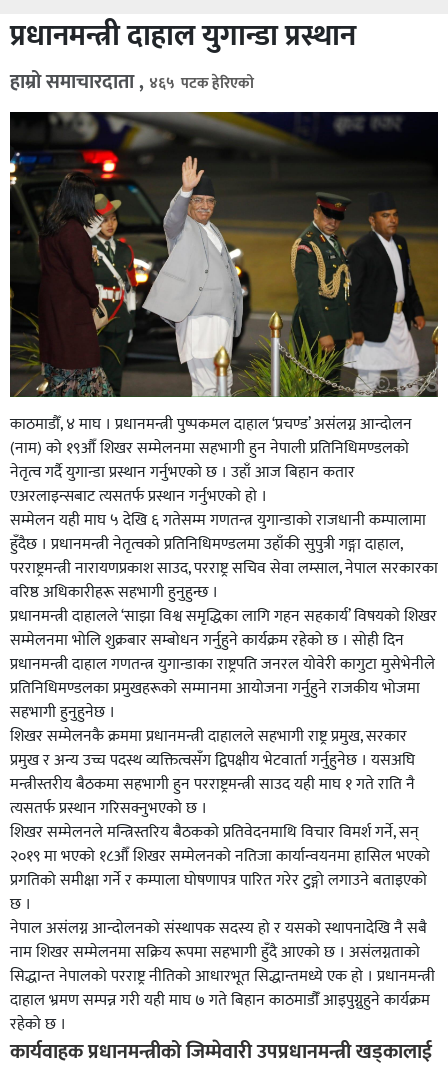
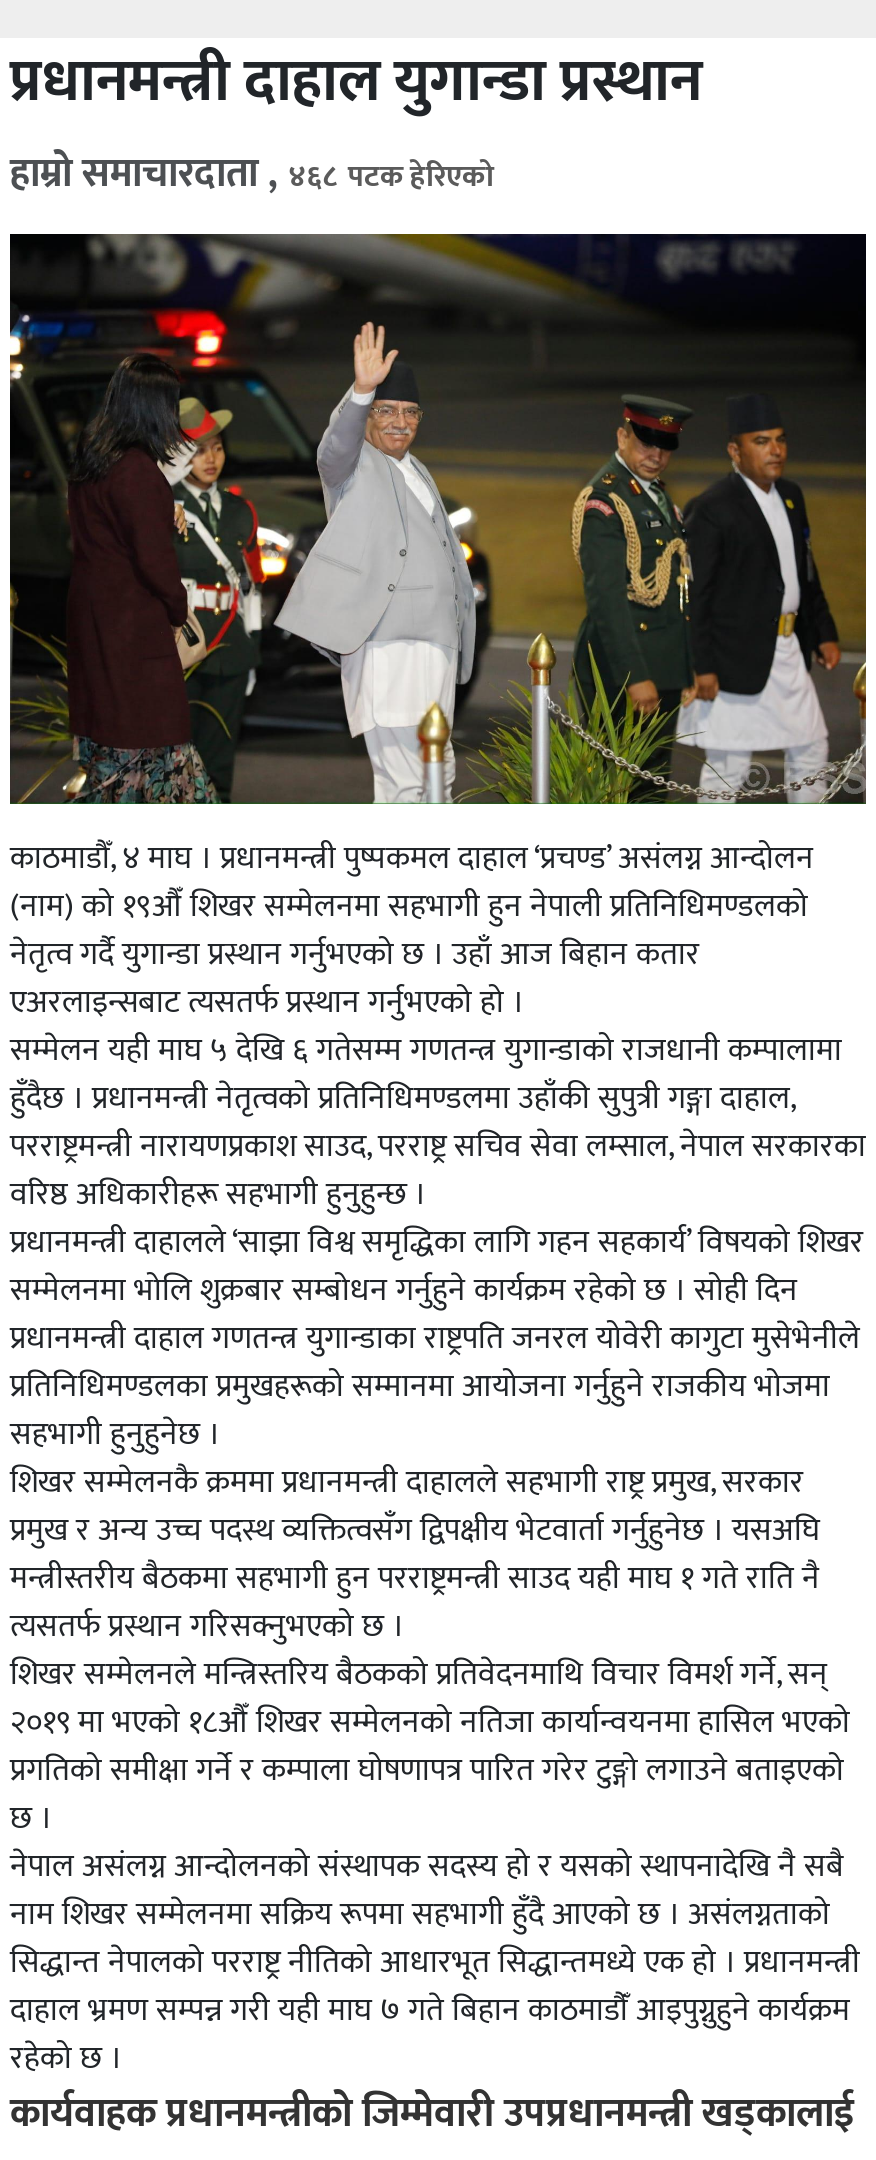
- हाम्रो समाचारदाता , ४६५ पटक हेरिएको
+ हाम्रो समाचारदाता , ४६८ पटक हेरिएको
